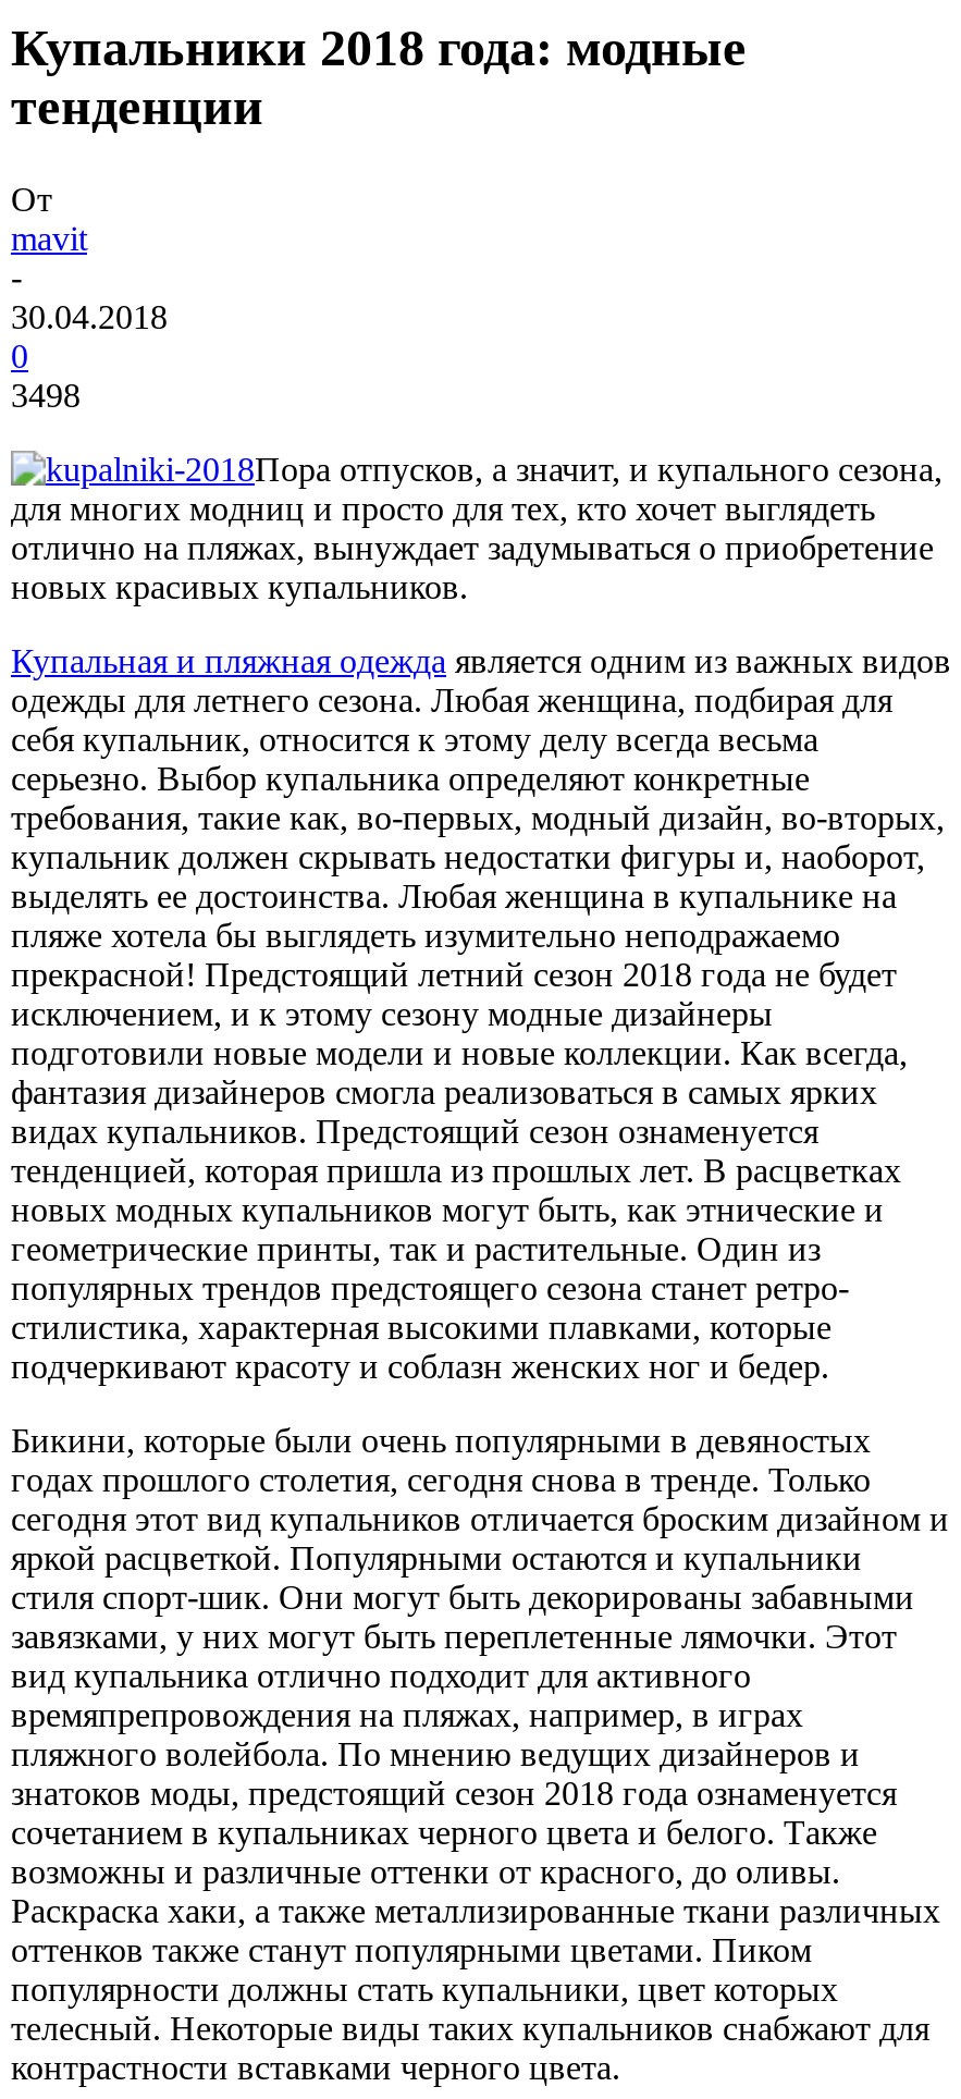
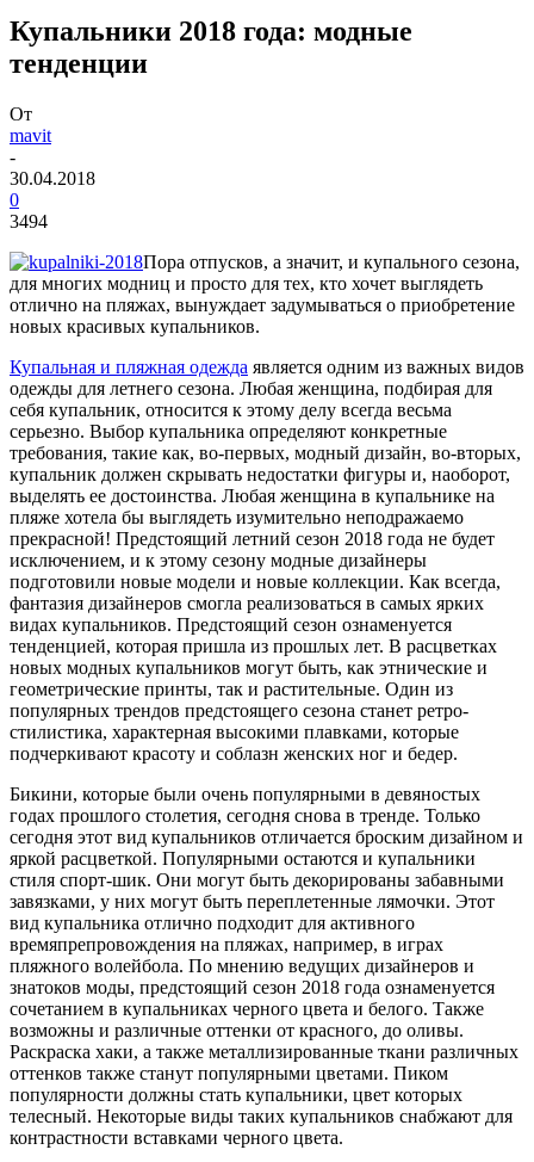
- 3498
+ 3494
